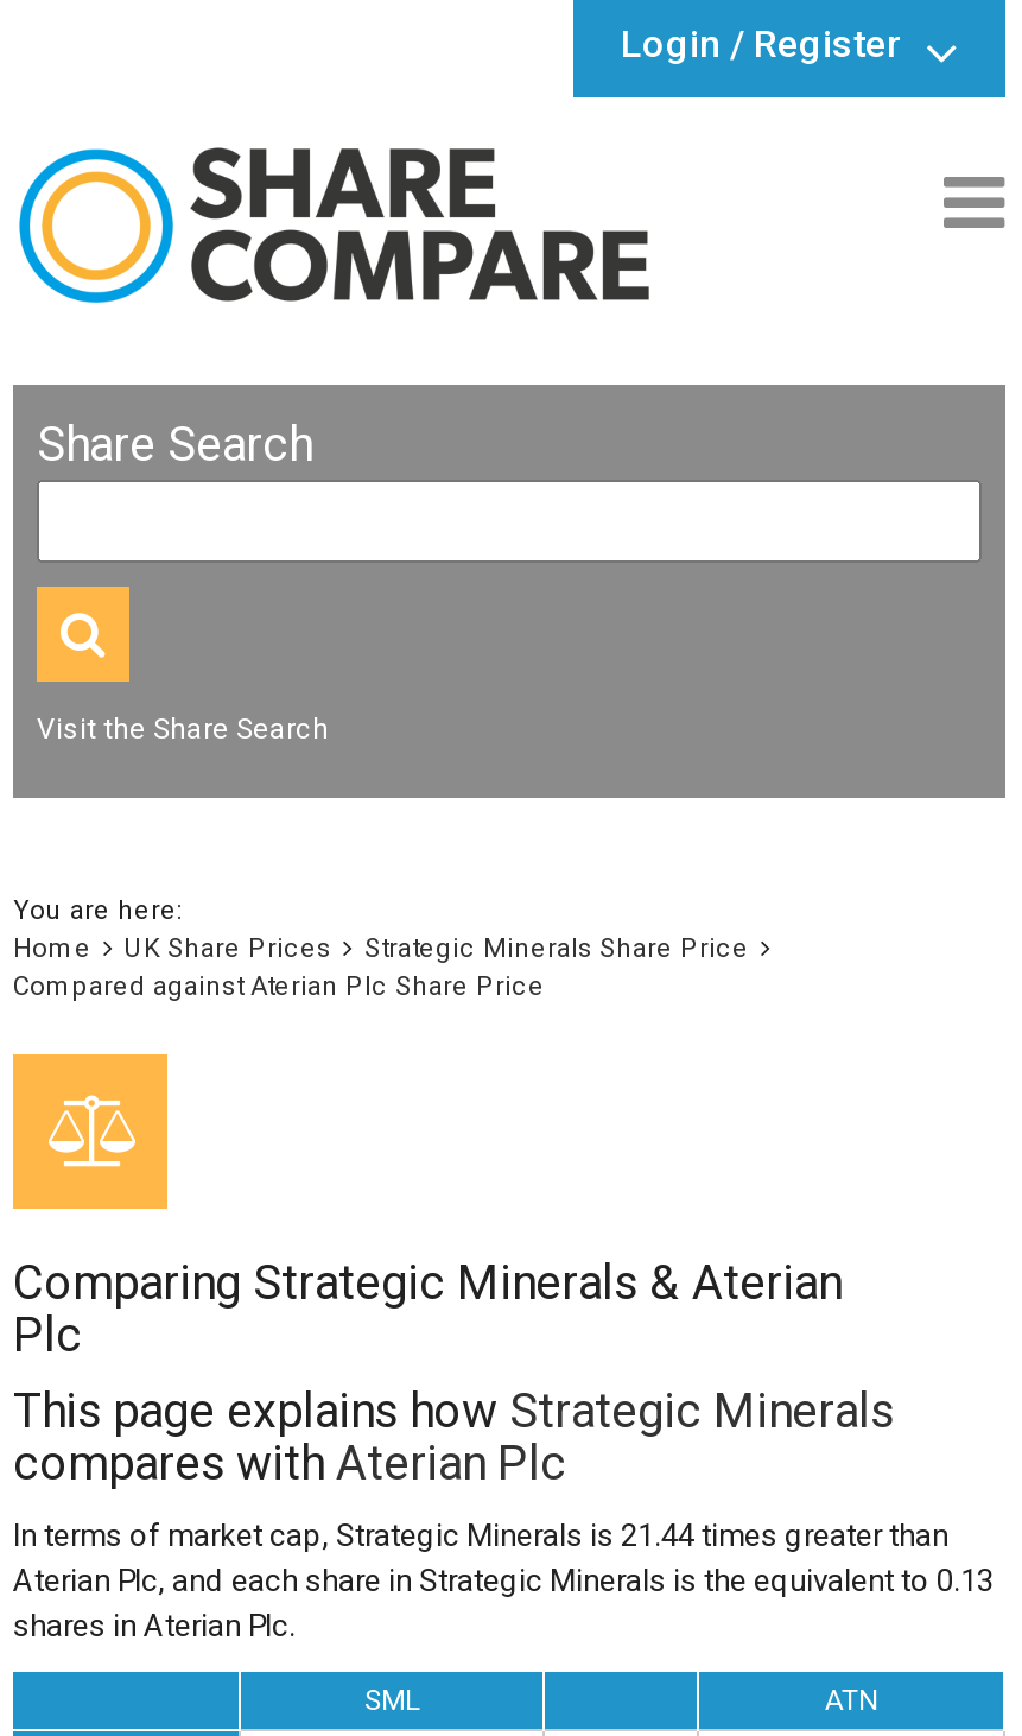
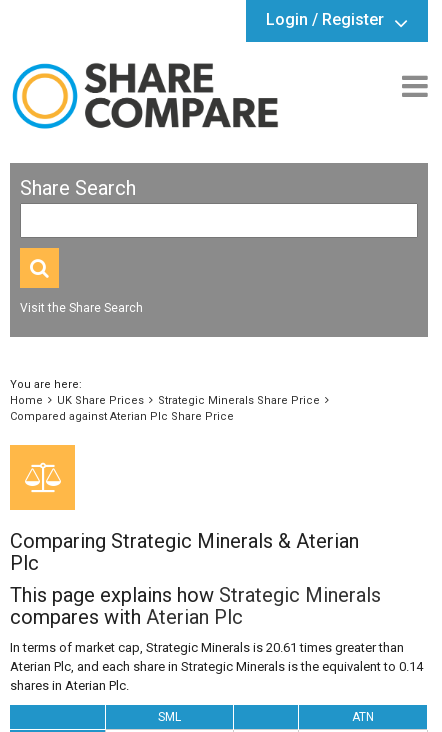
- In terms of market cap, Strategic Minerals is 21.44 times greater than
+ In terms of market cap, Strategic Minerals is 20.61 times greater than

- Aterian Plc, and each share in Strategic Minerals is the equivalent to 0.13
+ Aterian Plc, and each share in Strategic Minerals is the equivalent to 0.14
